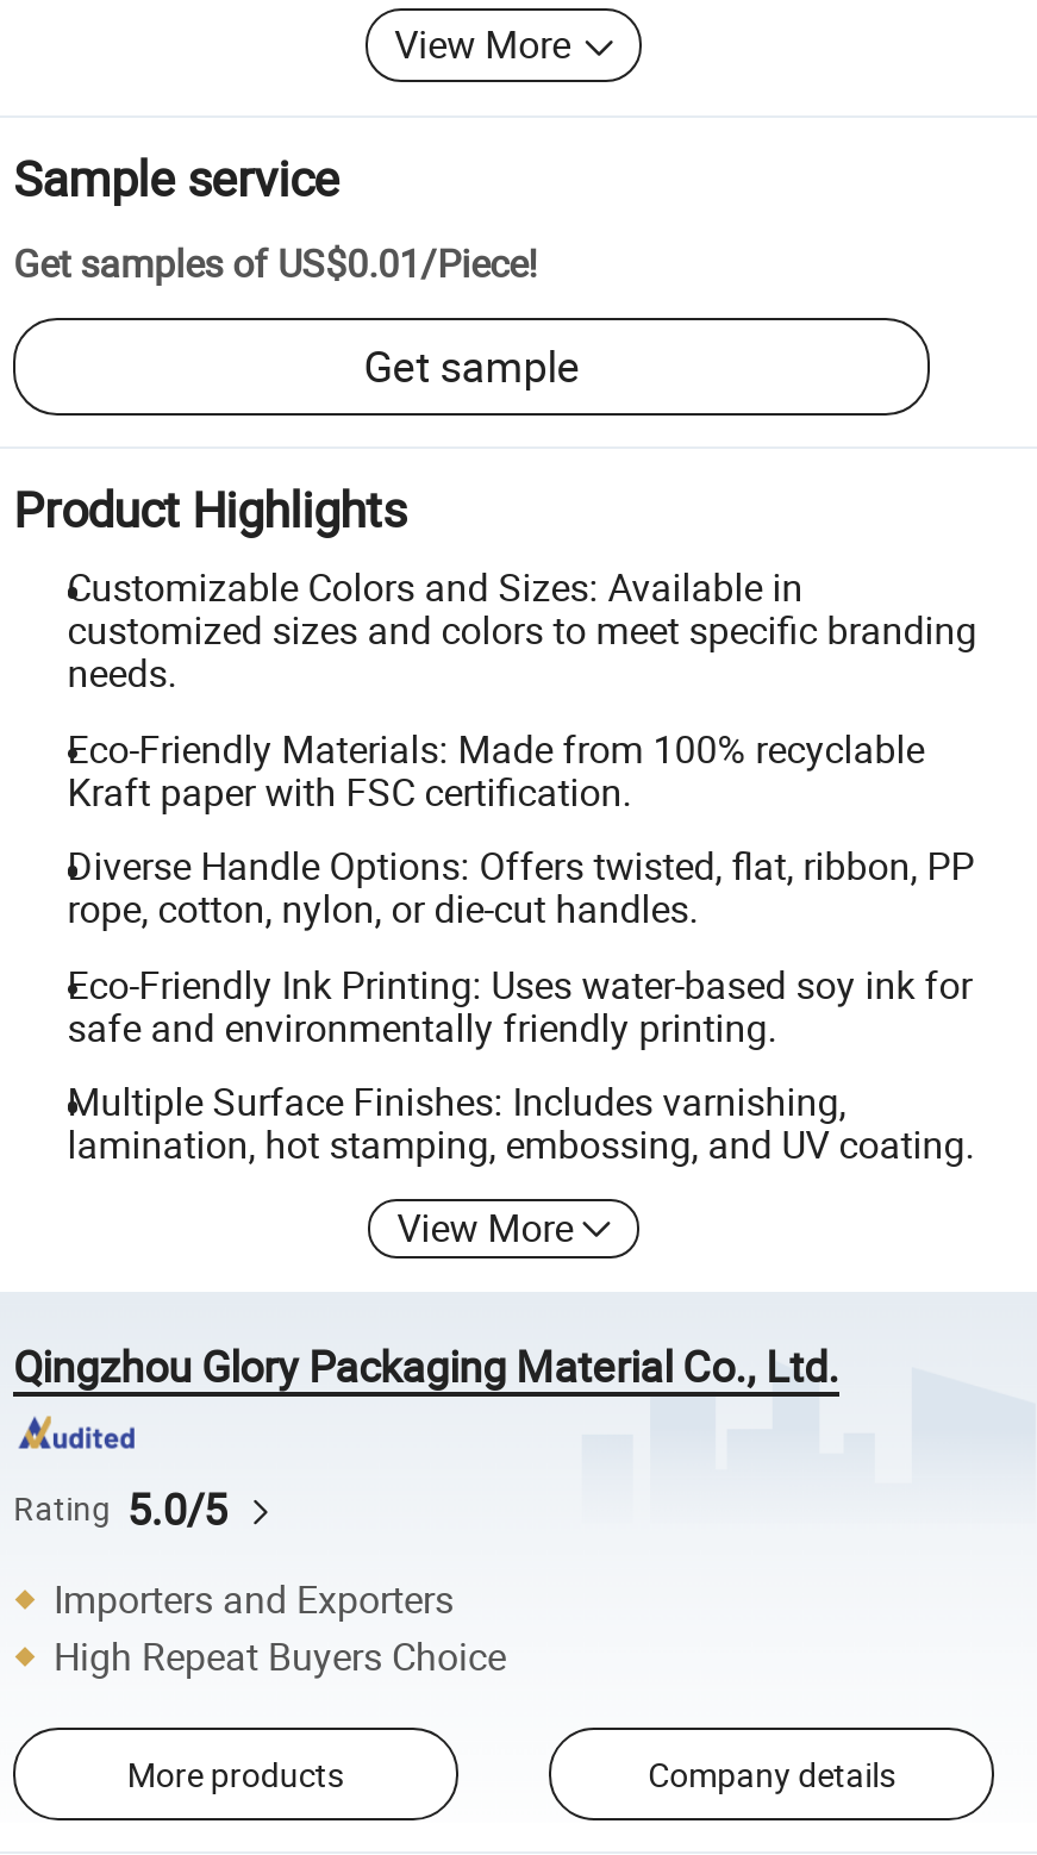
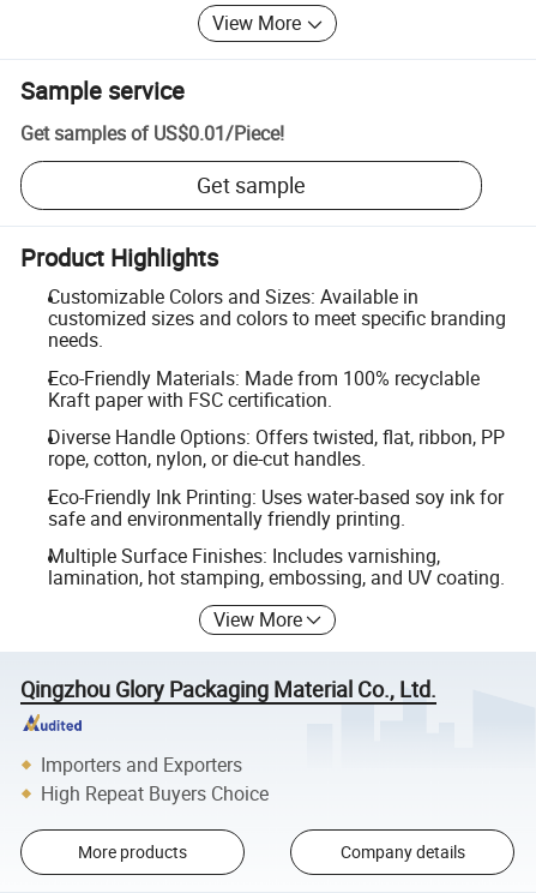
- Rating 5.0/5
